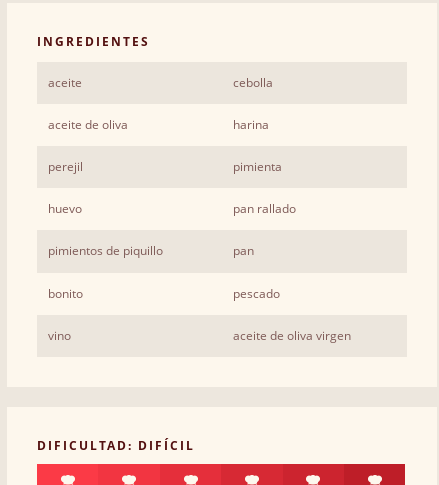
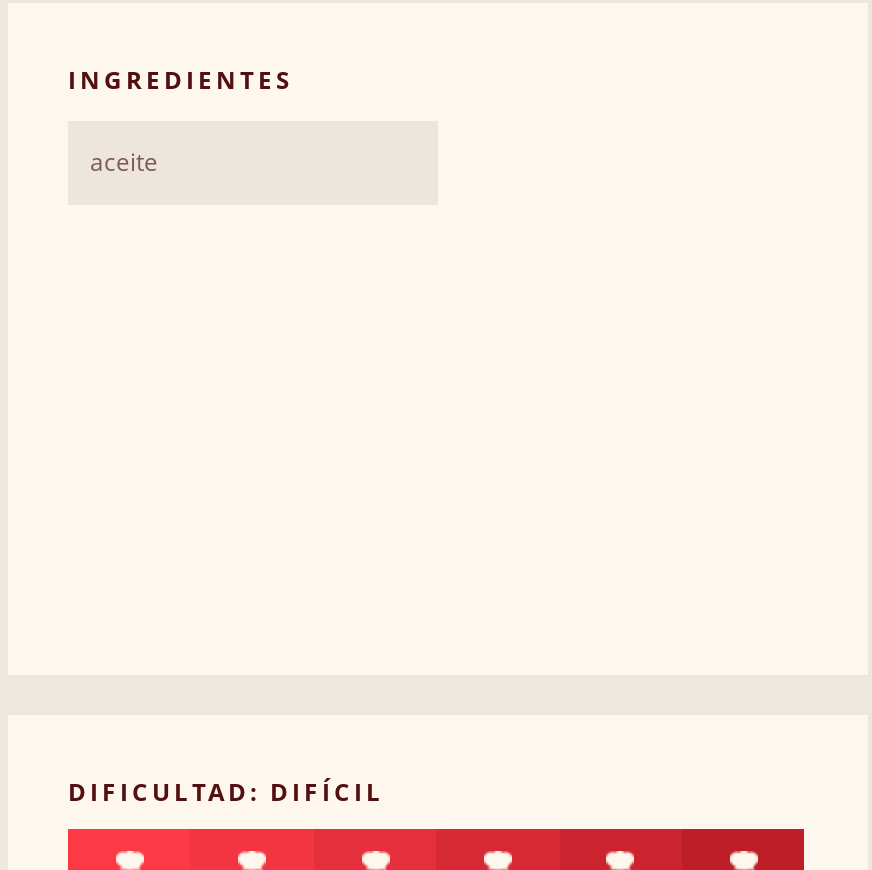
- cebolla
- aceite de oliva
- harina
- perejil
- pimienta
- huevo
- pan rallado
- pimientos de piquillo
- pan
- bonito
- pescado
- vino
- aceite de oliva virgen
